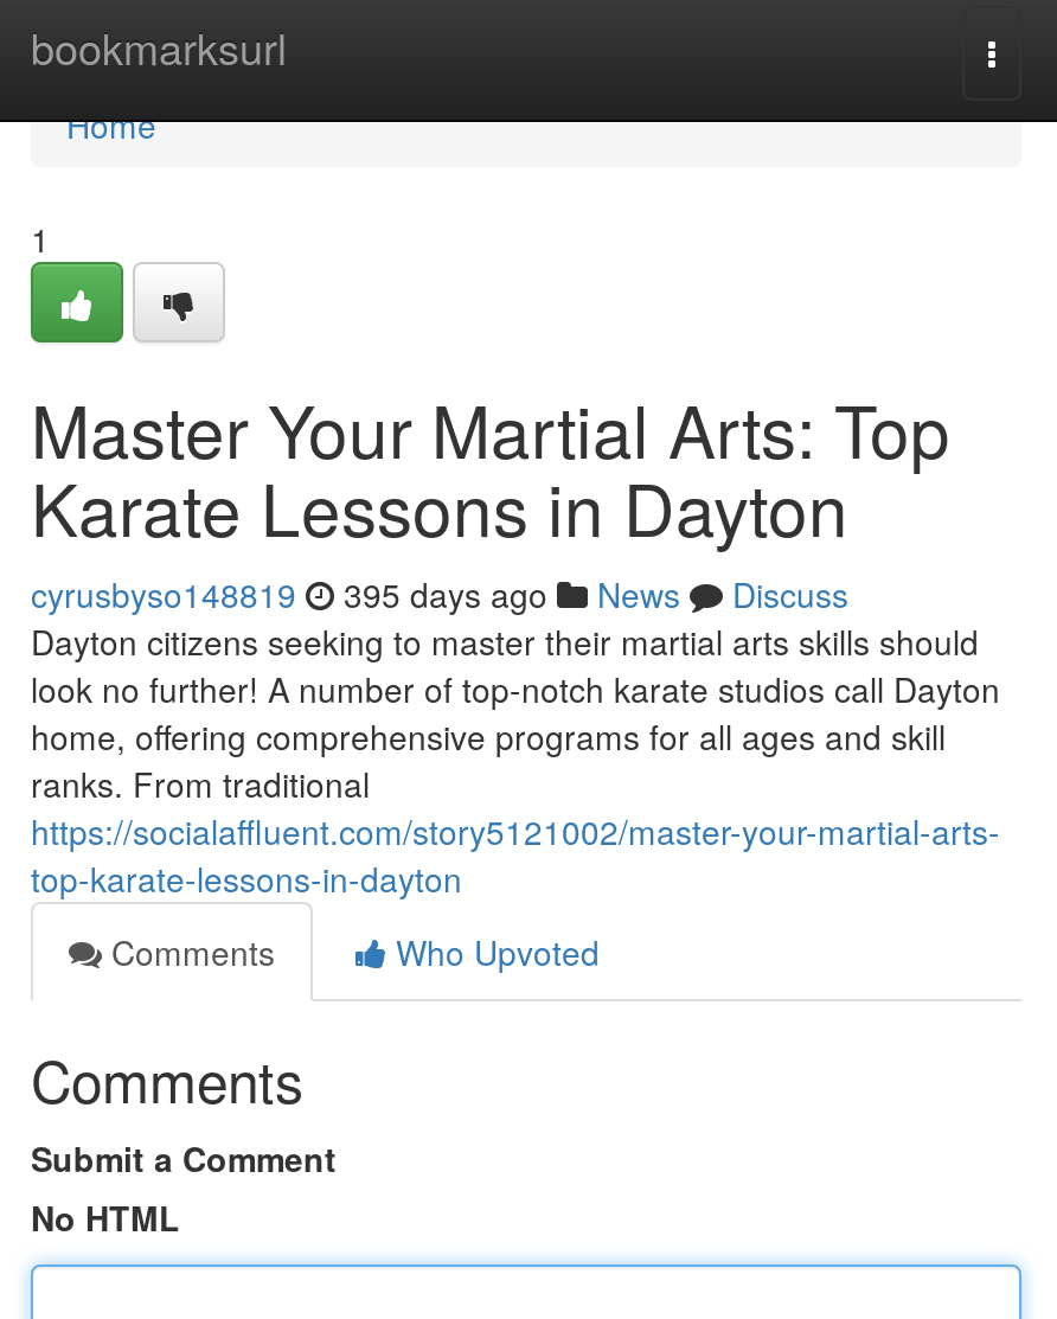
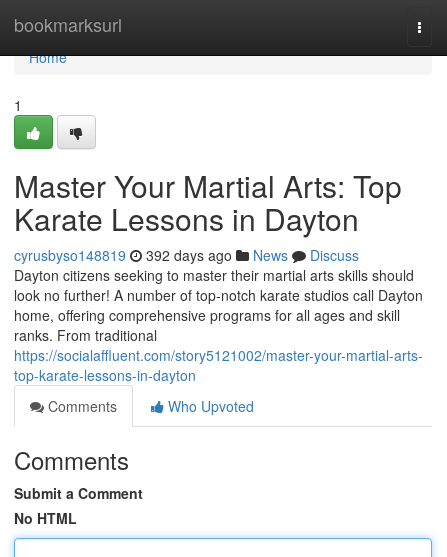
- cyrusbyso148819 395 days ago News Discuss
+ cyrusbyso148819 392 days ago News Discuss
